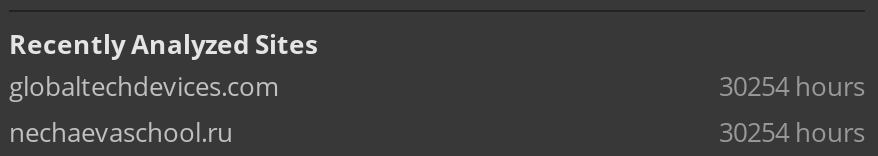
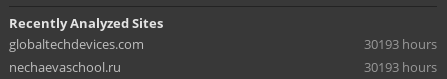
- 30254 hours
+ 30193 hours

- 30254 hours
+ 30193 hours
